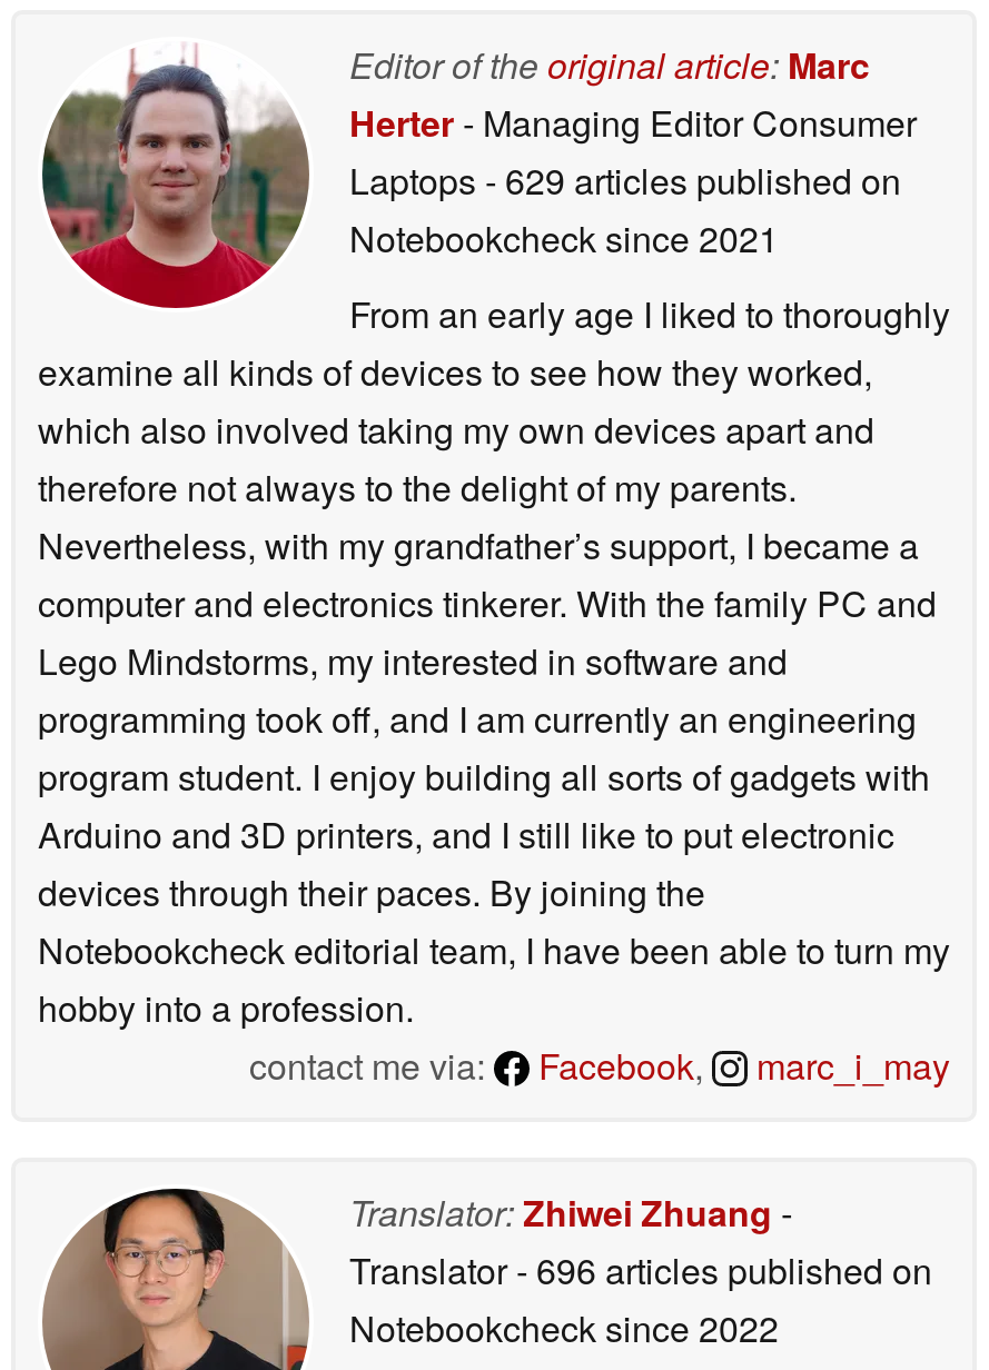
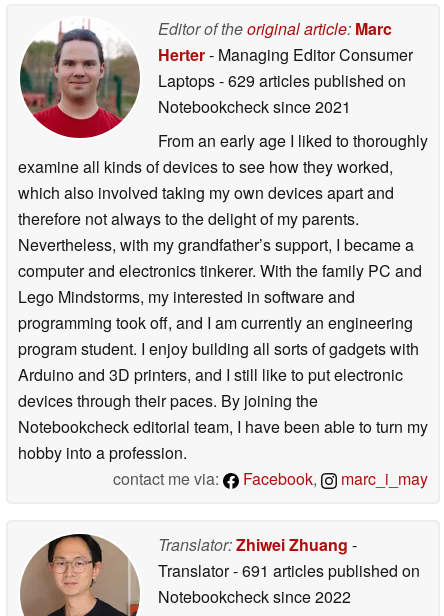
- Translator - 696 articles published on
+ Translator - 691 articles published on
